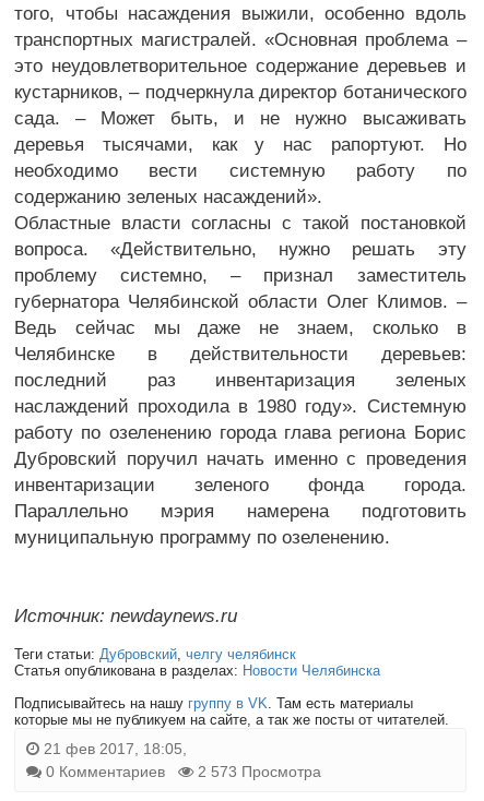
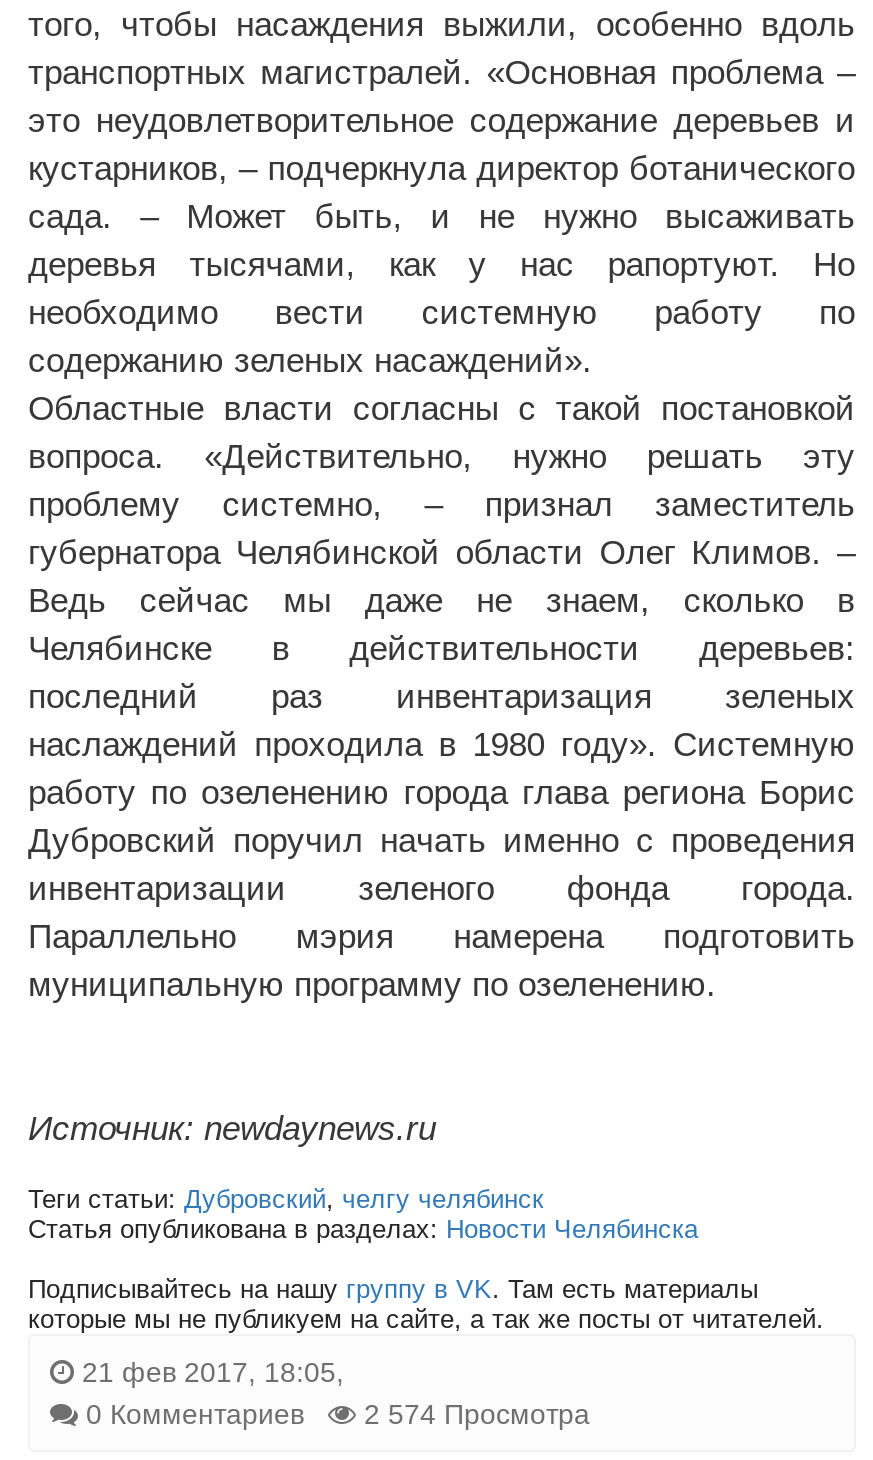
- 0 Комментариев 2 573 Просмотра
+ 0 Комментариев 2 574 Просмотра
